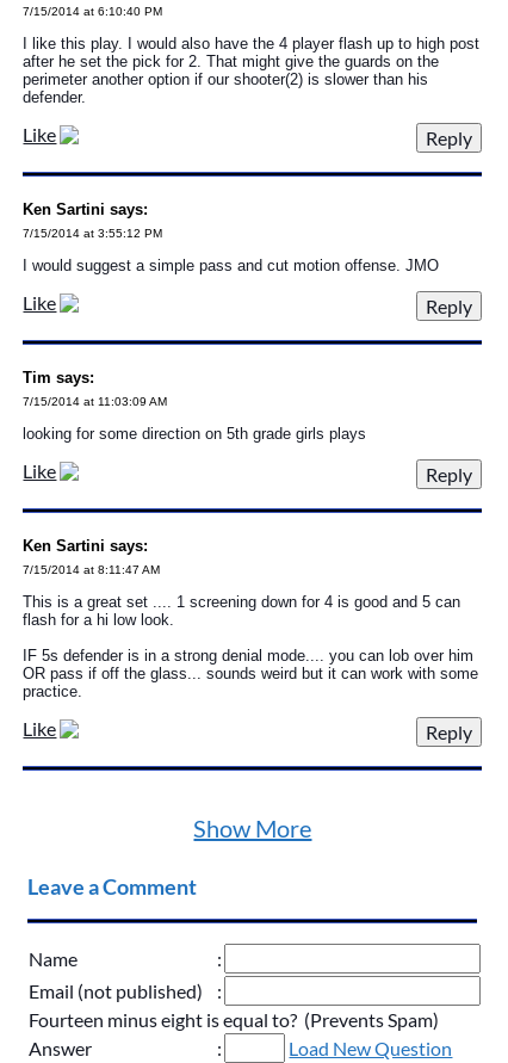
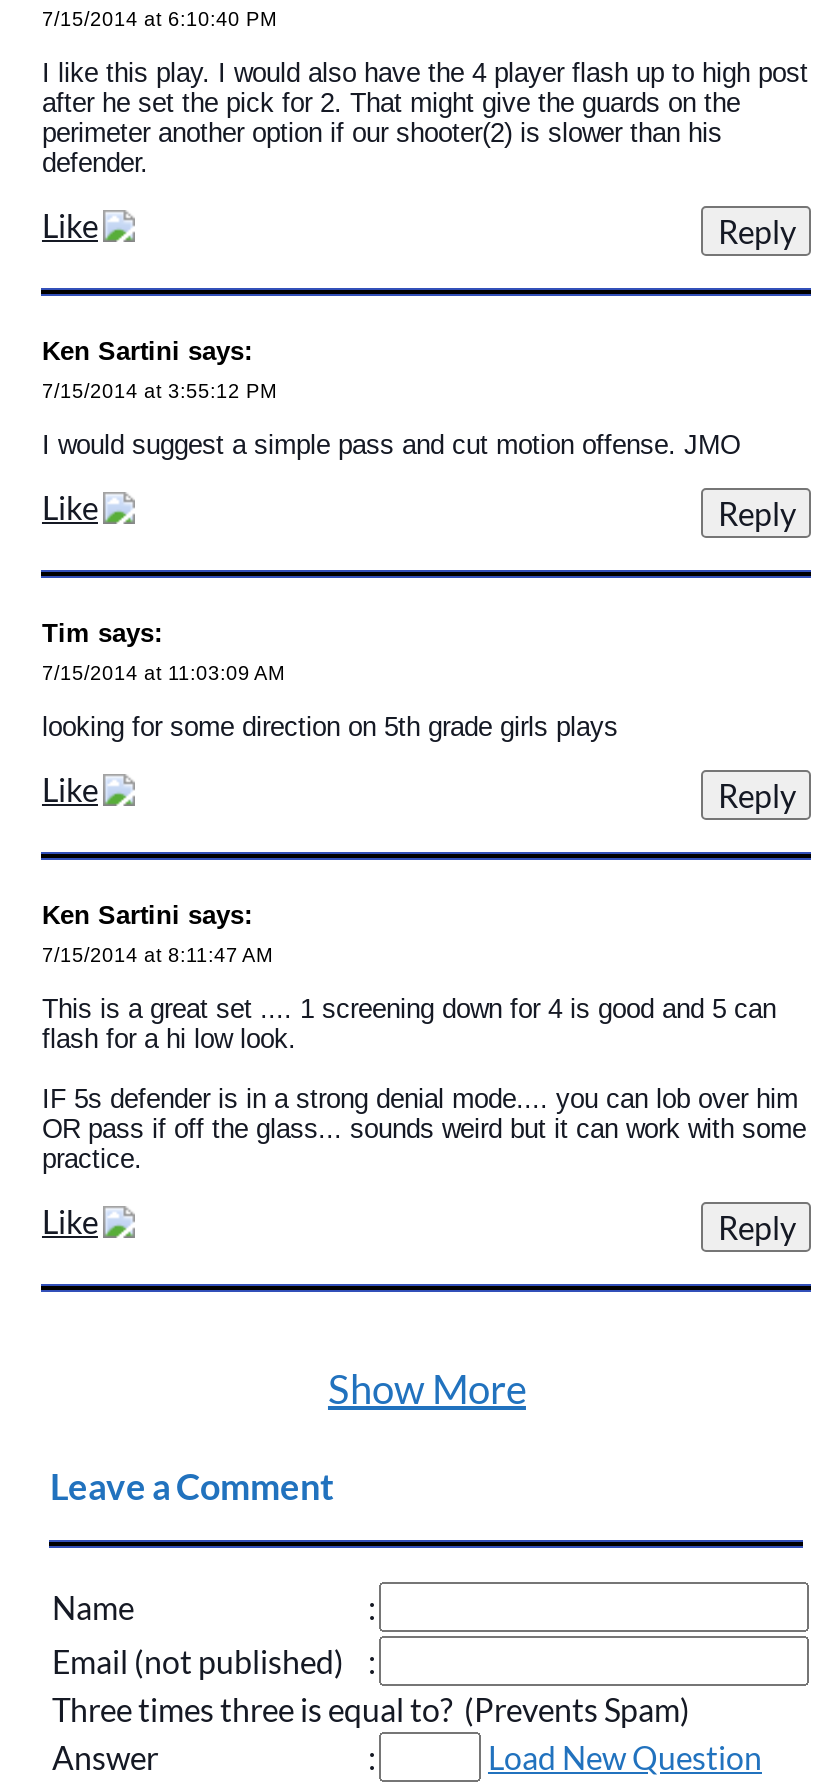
- Fourteen minus eight is equal to? (Prevents Spam)
+ Three times three is equal to? (Prevents Spam)
